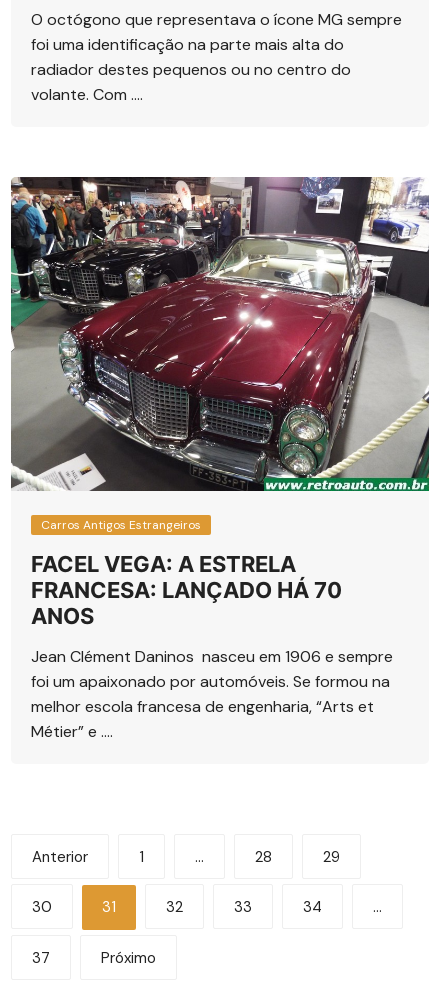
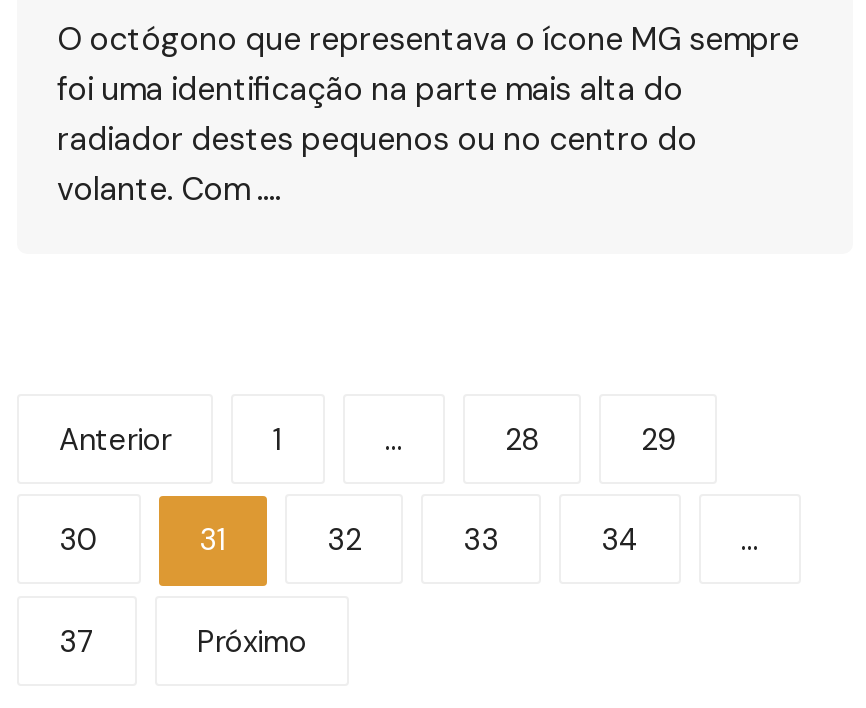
- [image]
- Carros Antigos Estrangeiros
- FACEL VEGA: A ESTRELA
- FRANCESA: LANÇADO HÁ 70
- ANOS
- Jean Clément Daninos nasceu em 1906 e sempre
- foi um apaixonado por automóveis. Se formou na
- melhor escola francesa de engenharia, “Arts et
- Métier” e ….
